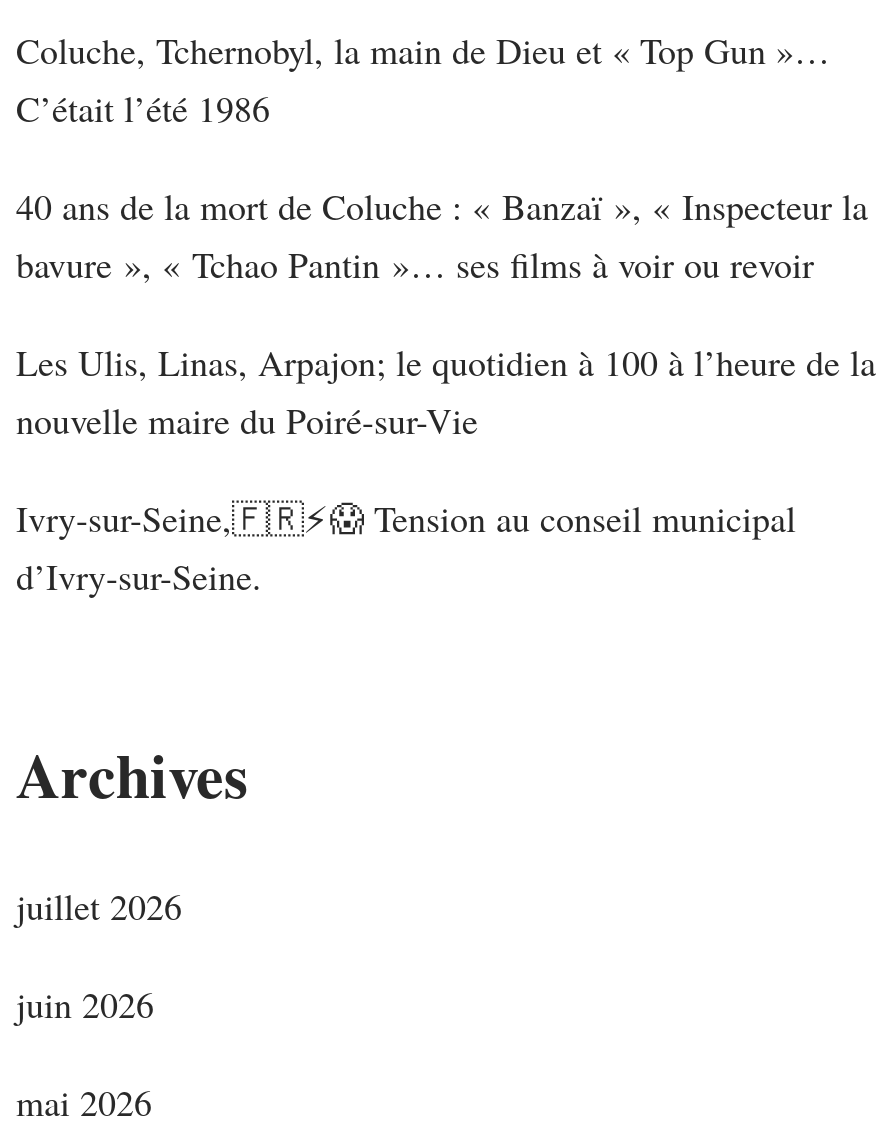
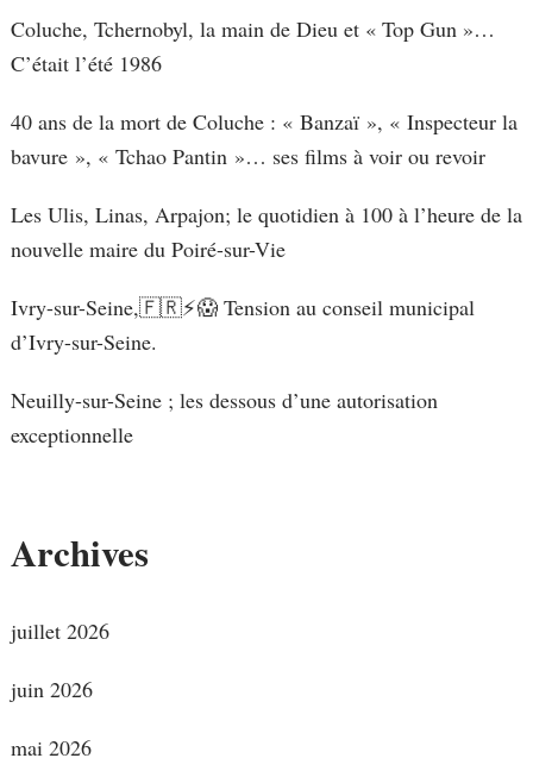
+ Neuilly-sur-Seine ; les dessous d’une autorisation
+ exceptionnelle
